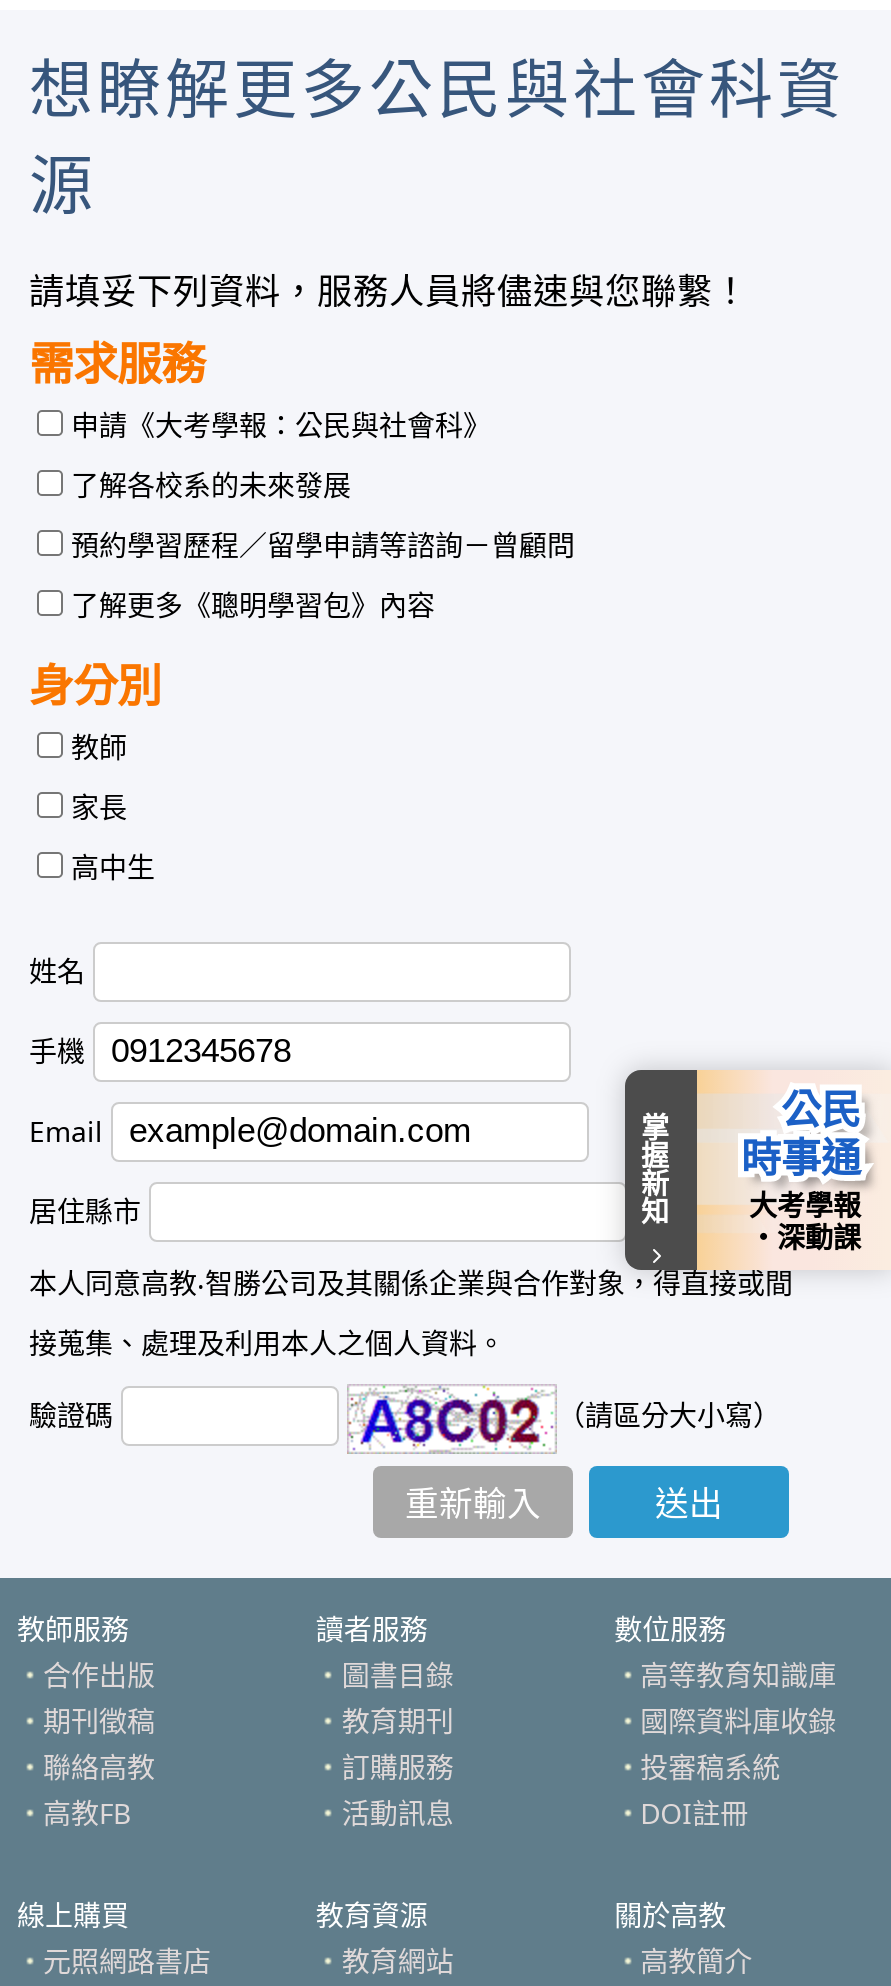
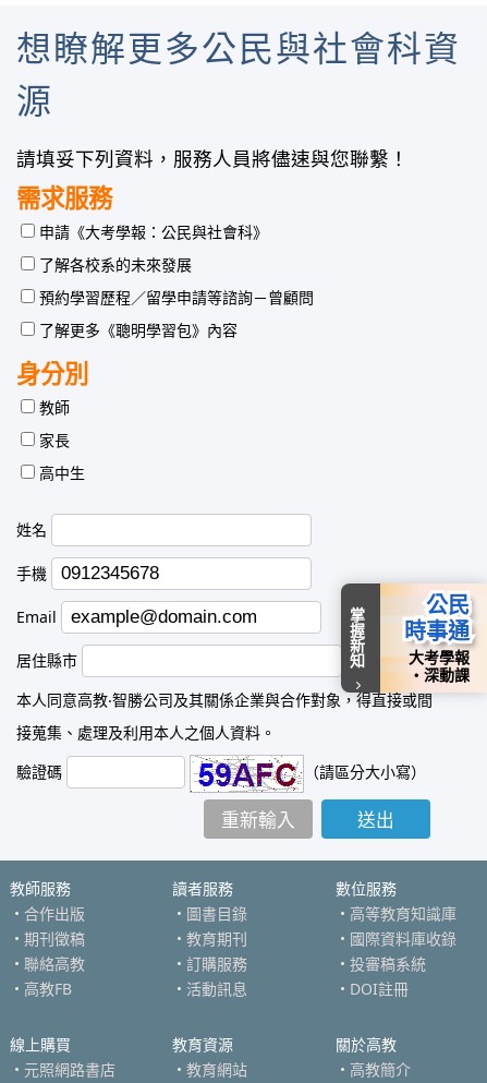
- [image]
+ [image]
